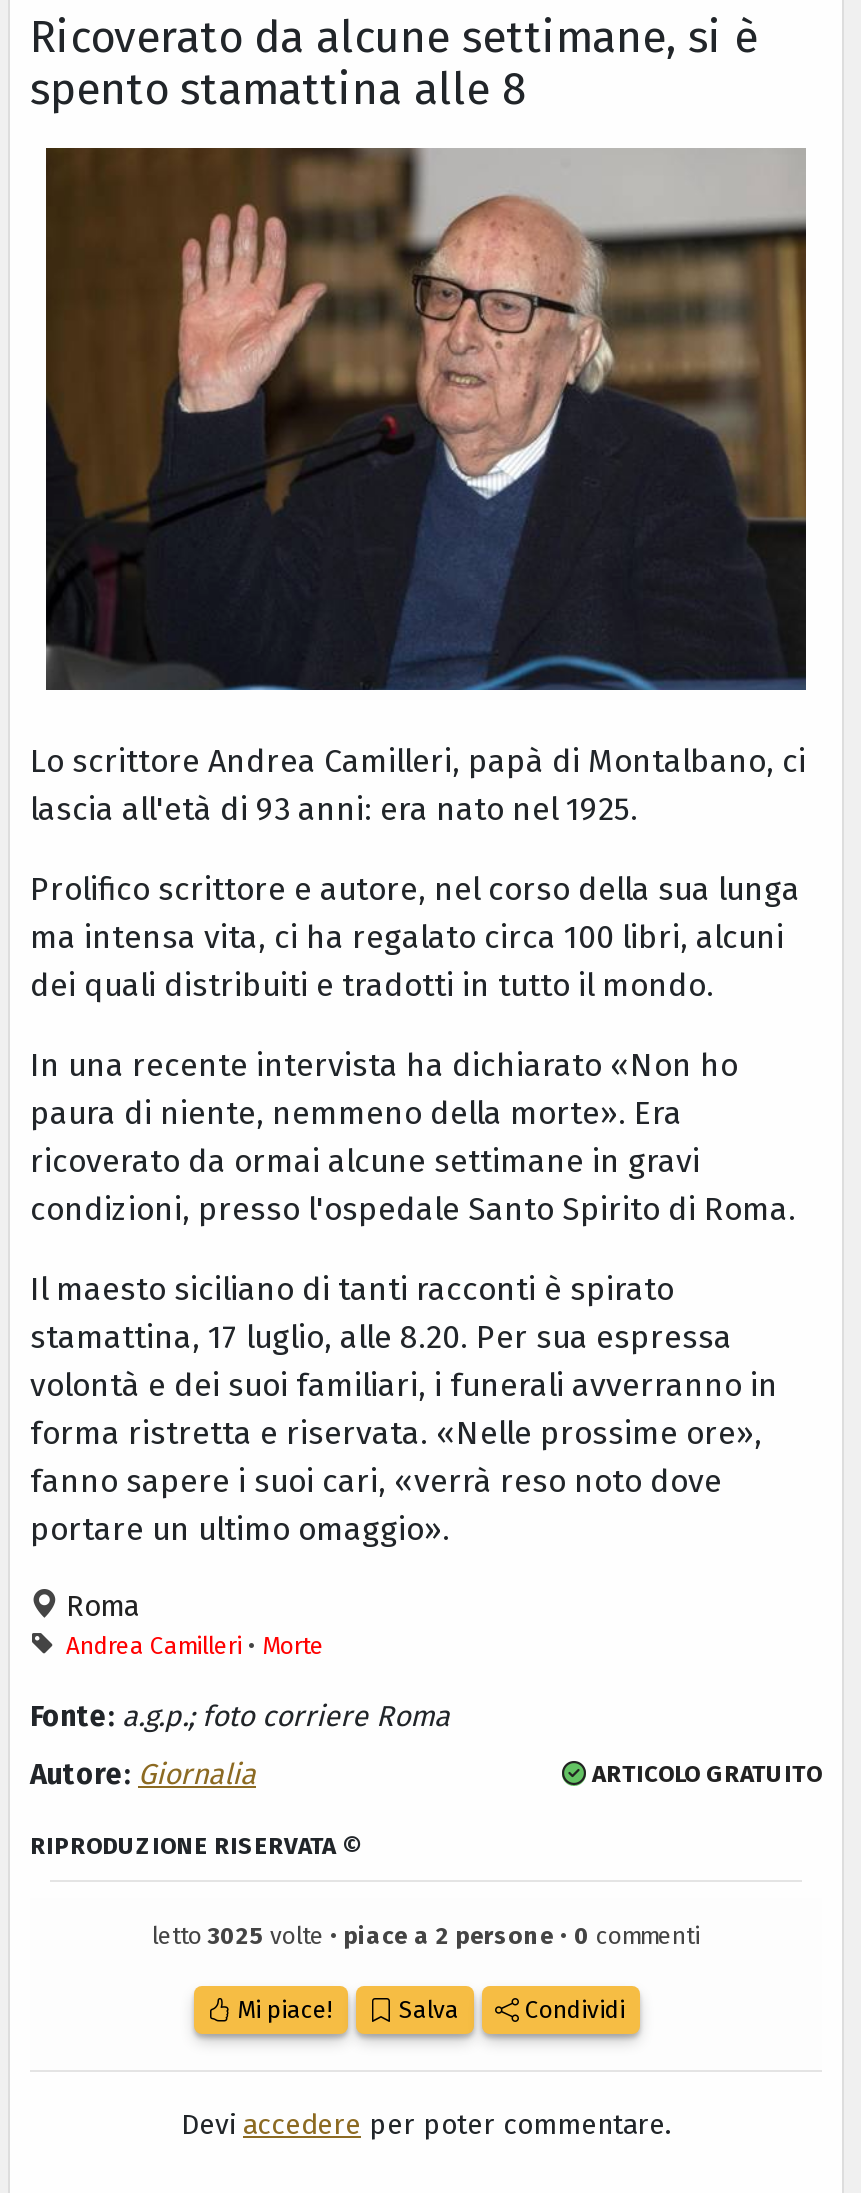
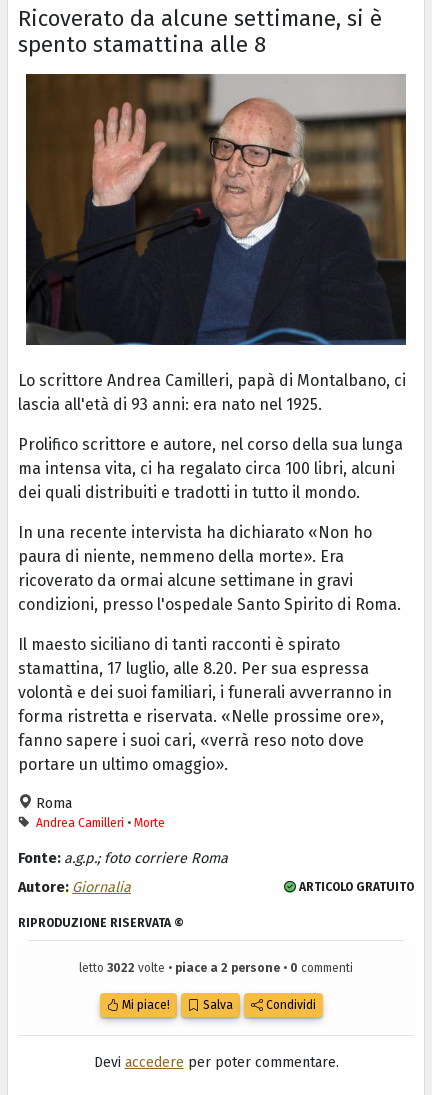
- letto 3025 volte • piace a 2 persone • 0 commenti
+ letto 3022 volte • piace a 2 persone • 0 commenti
